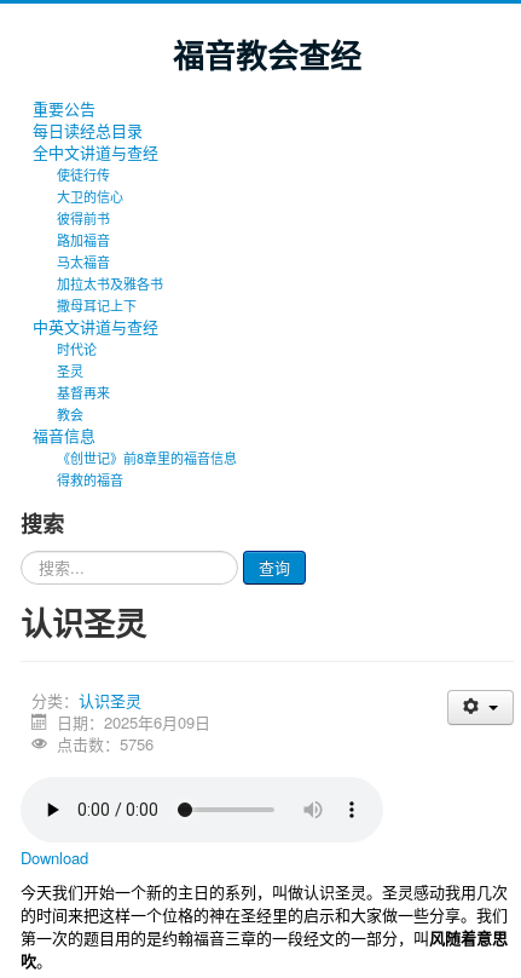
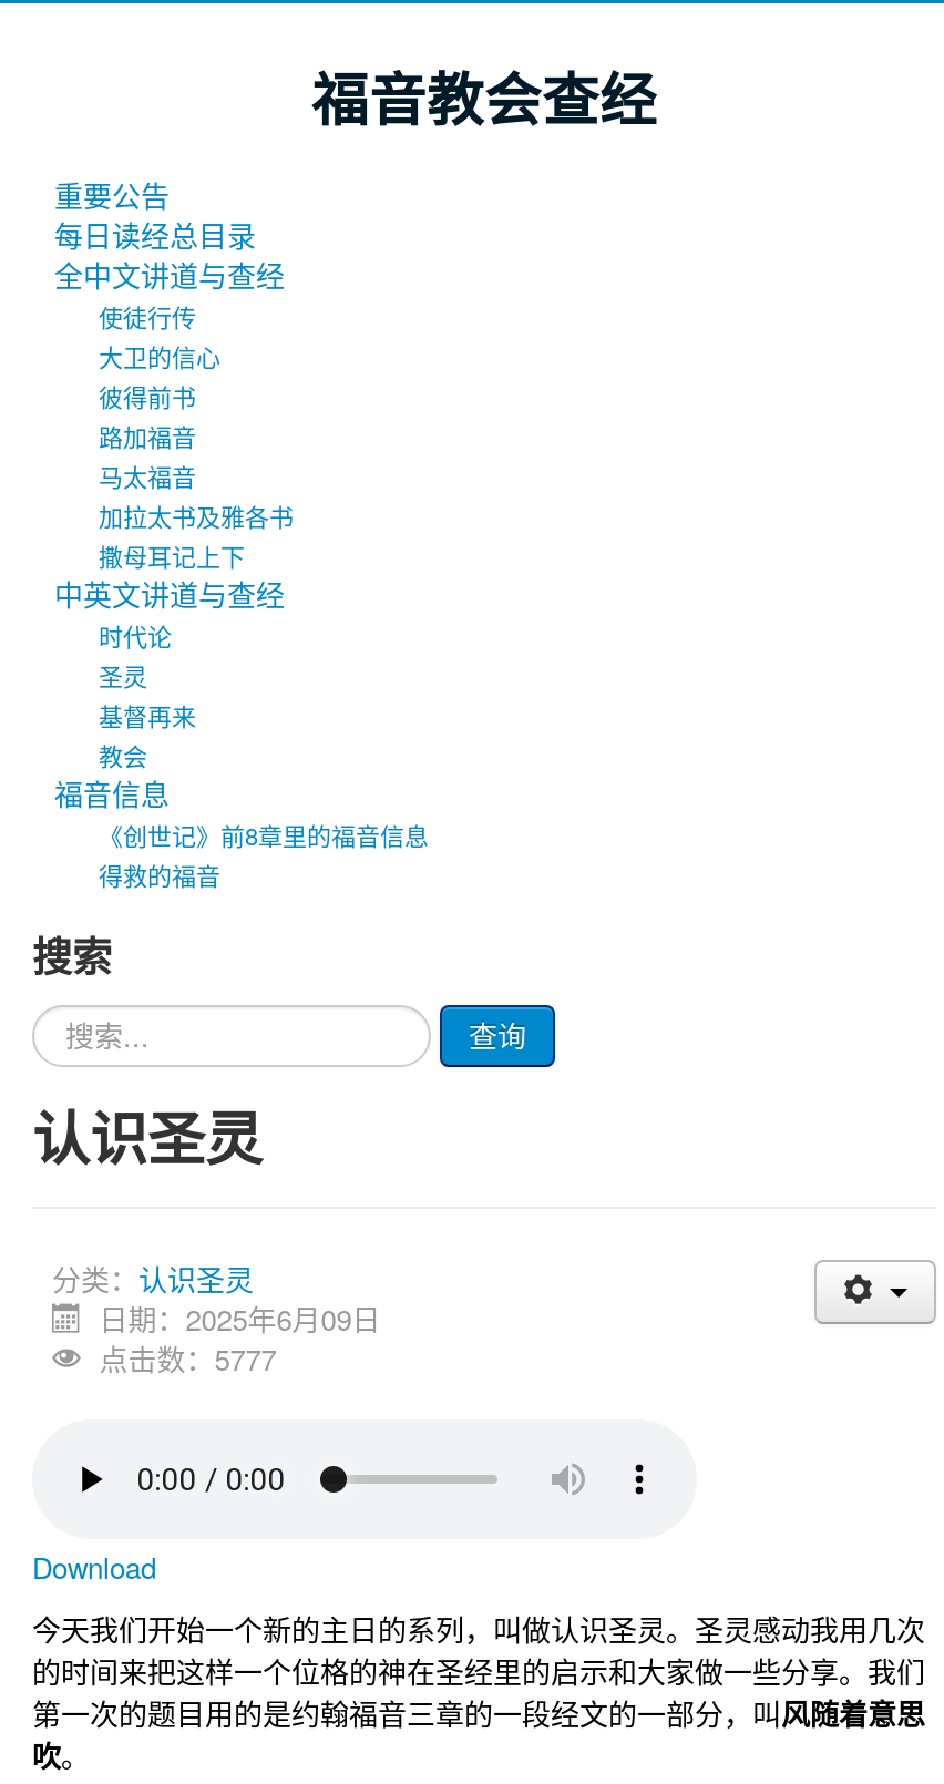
- 点击数：5756
+ 点击数：5777
